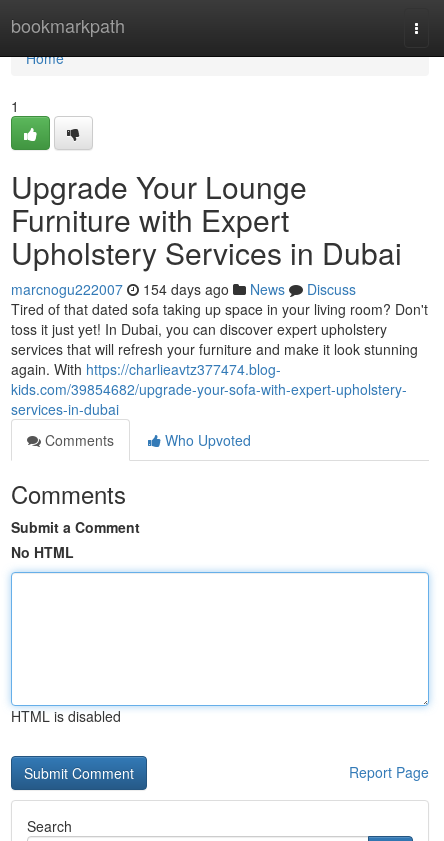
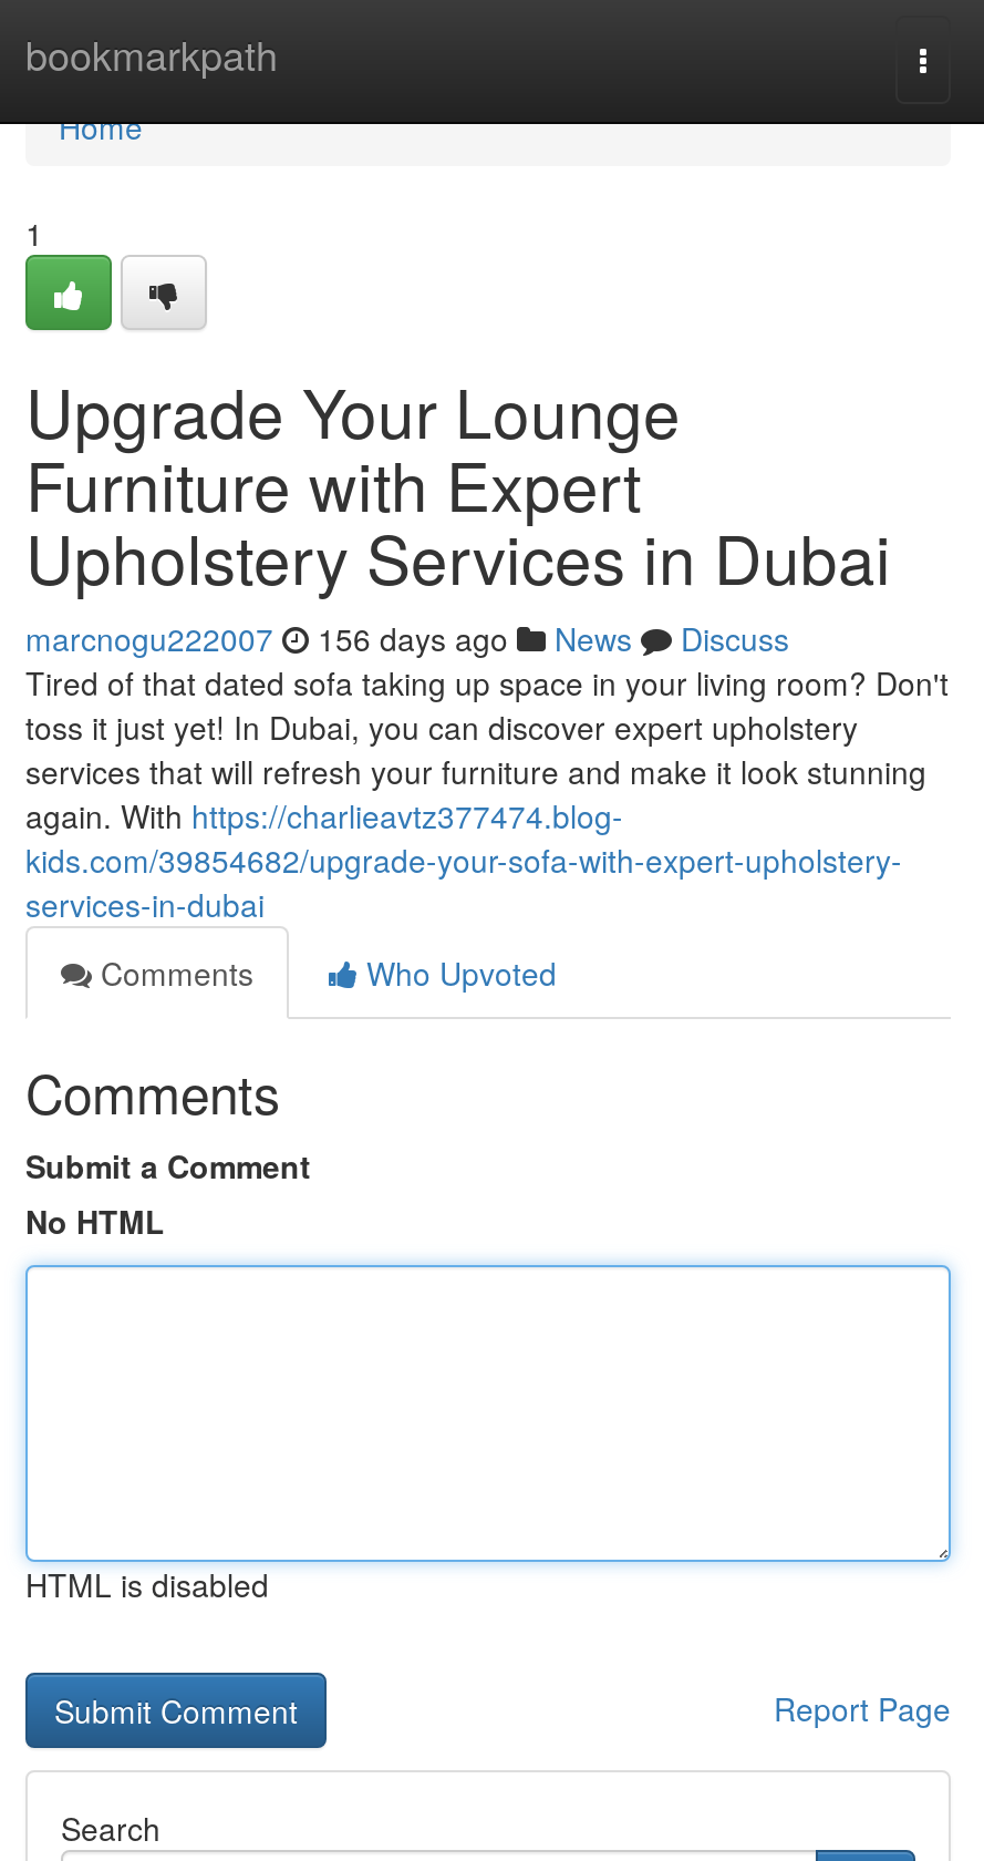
- marcnogu222007 154 days ago News Discuss
+ marcnogu222007 156 days ago News Discuss
